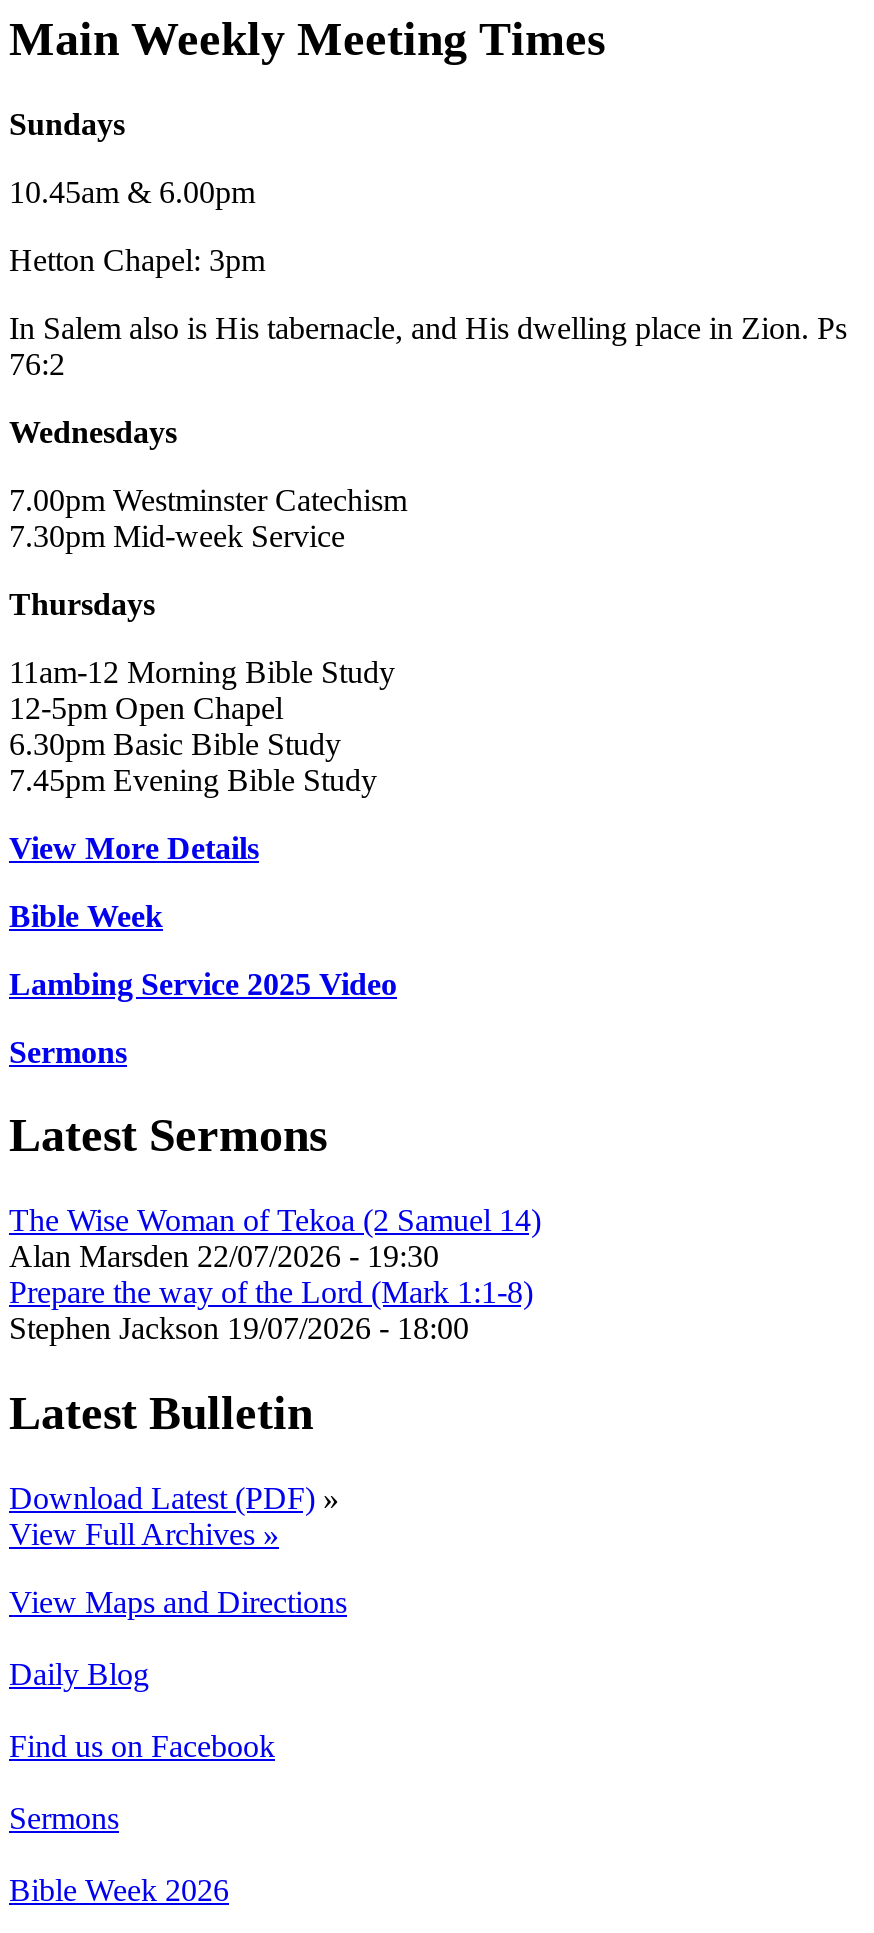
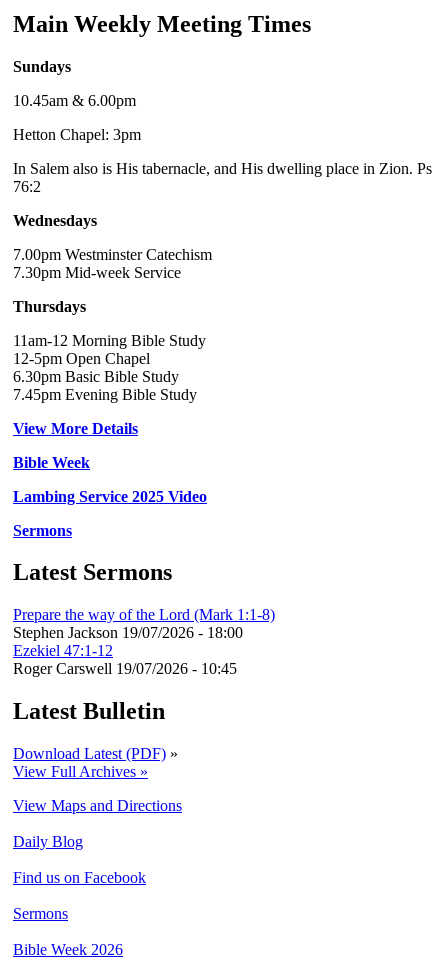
- The Wise Woman of Tekoa (2 Samuel 14)
- Alan Marsden 22/07/2026 - 19:30

moved up: Prepare the way of the Lord (Mark 1:1-8) | Stephen Jackson 19/07/2026 - 18:00

+ Ezekiel 47:1-12
+ Roger Carswell 19/07/2026 - 10:45
